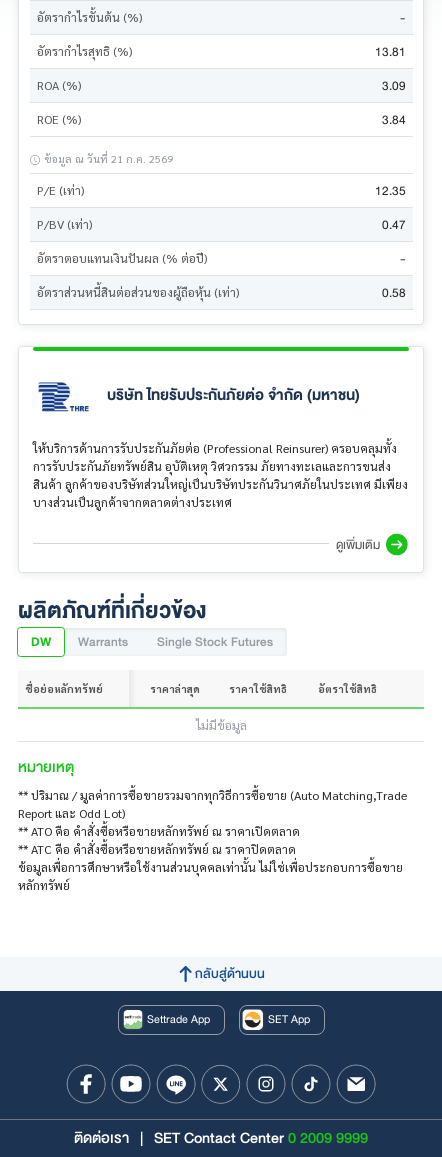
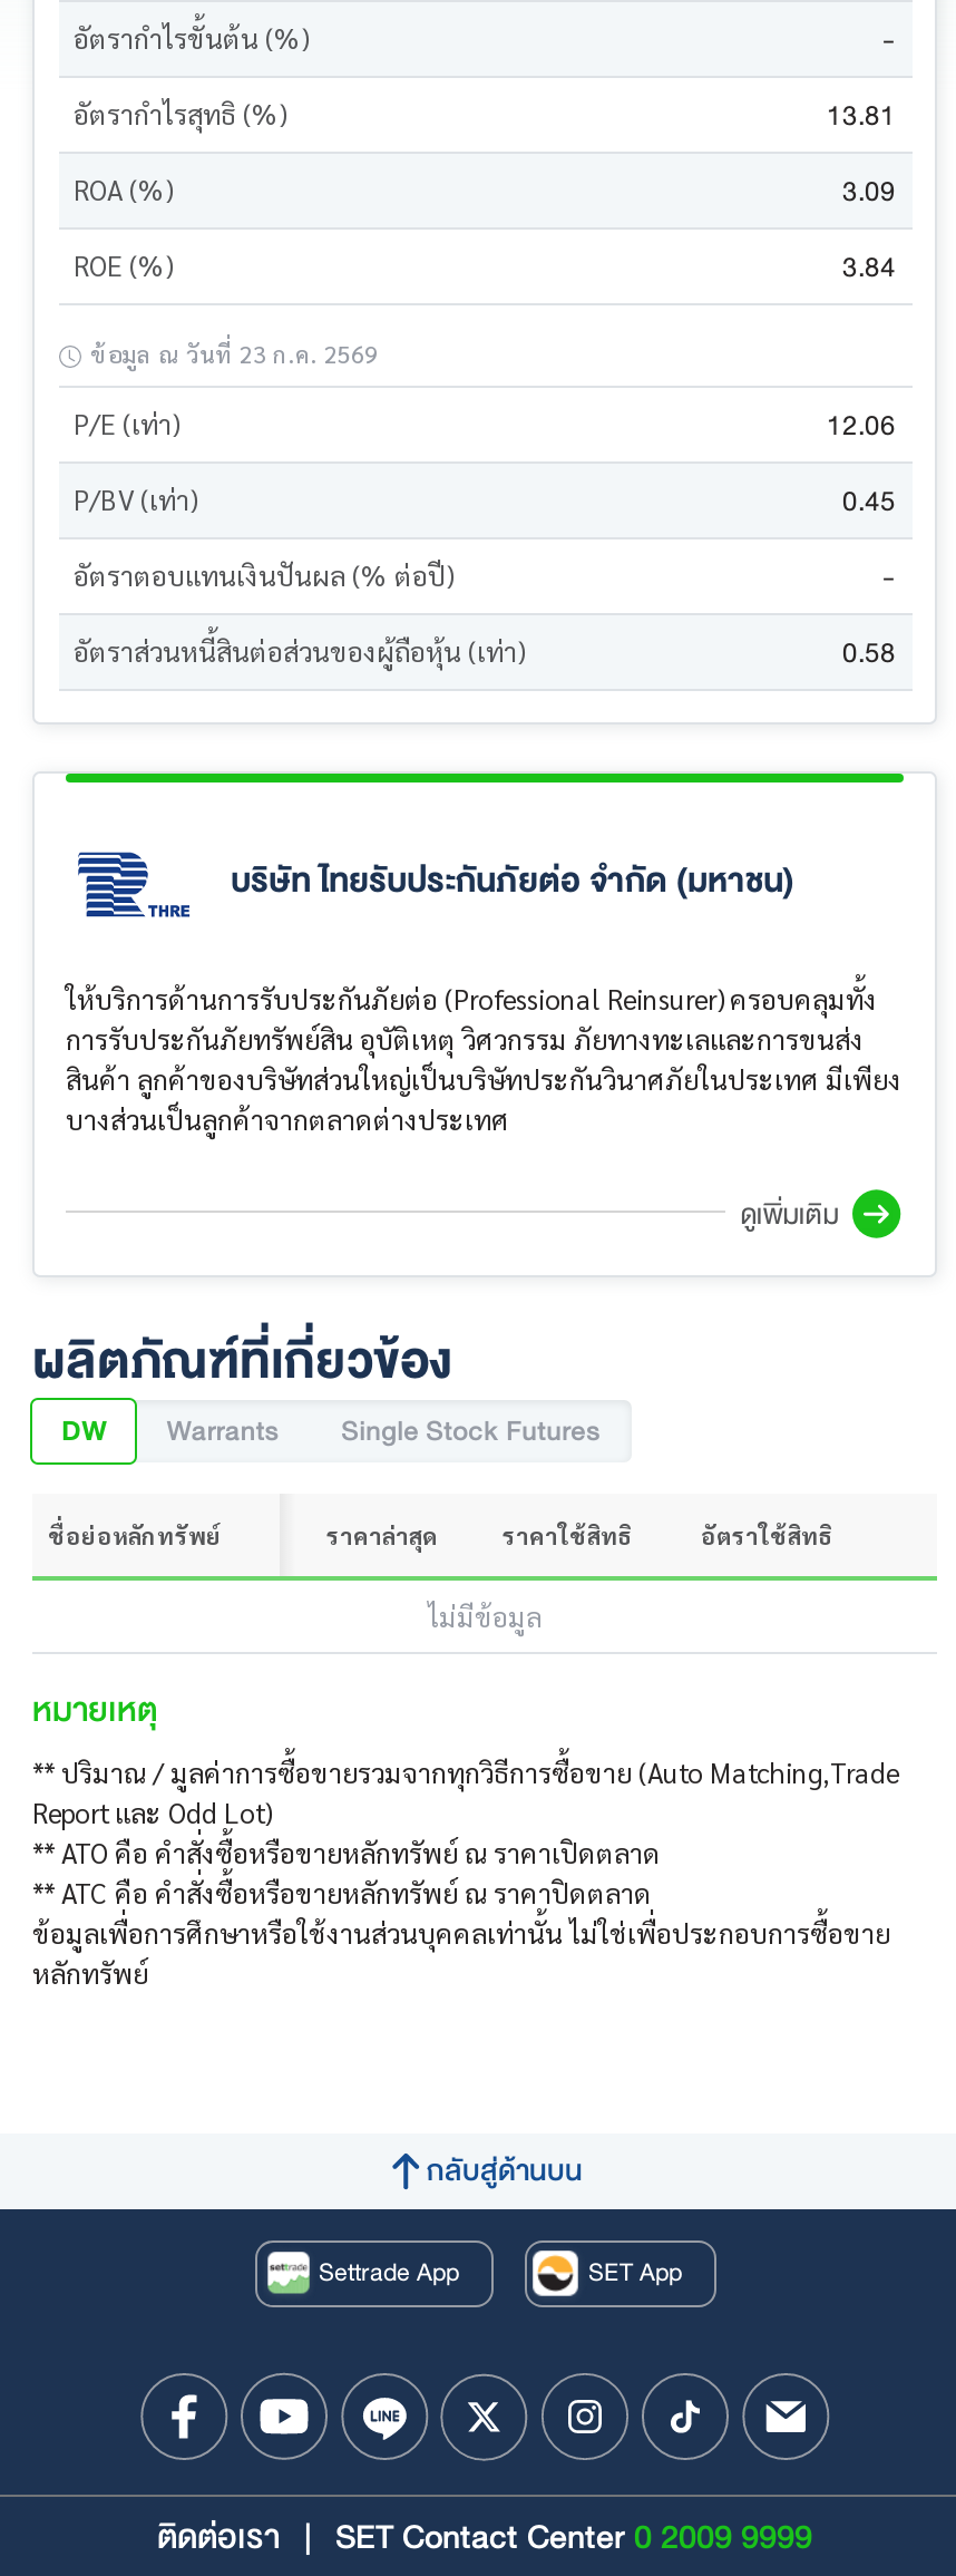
- ข้อมูล ณ วันที่ 21 ก.ค. 2569
+ ข้อมูล ณ วันที่ 23 ก.ค. 2569

- 12.35
+ 12.06

- 0.47
+ 0.45
